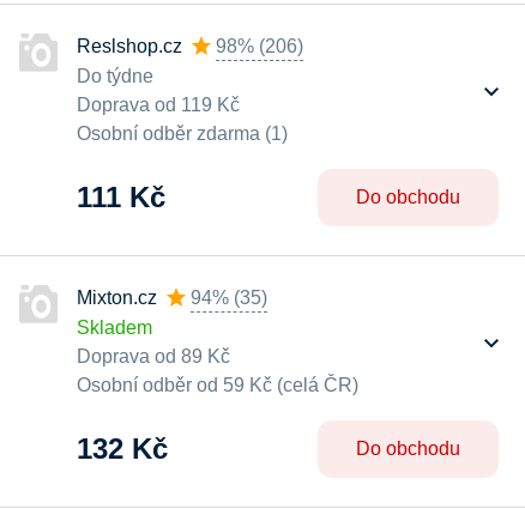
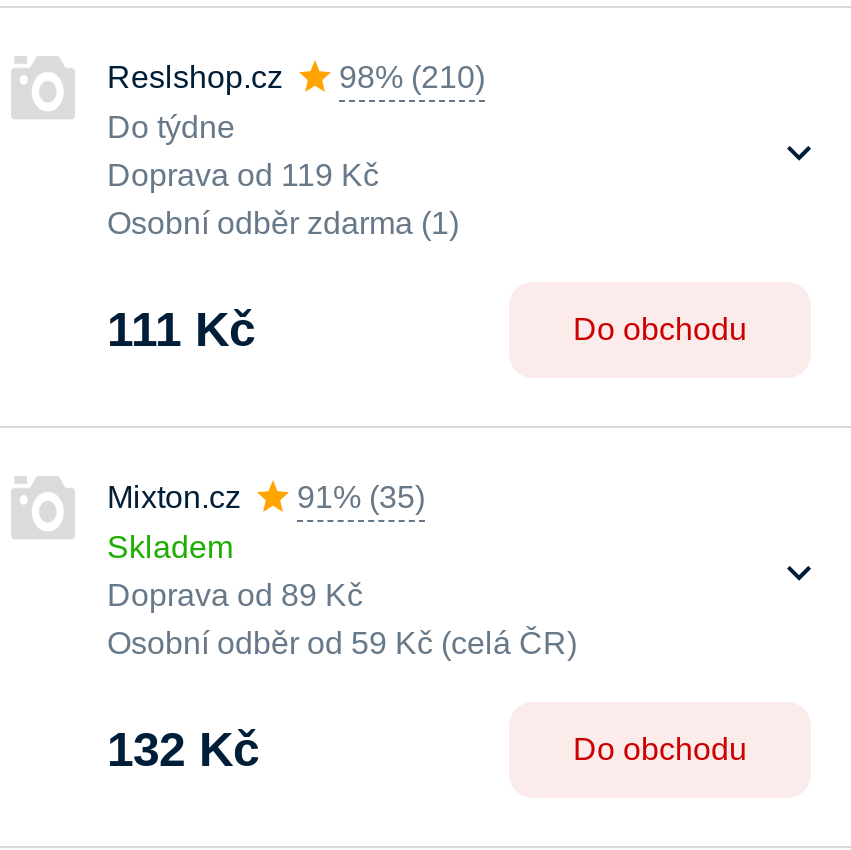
- Reslshop.cz 98% (206)
+ Reslshop.cz 98% (210)

- Mixton.cz 94% (35)
+ Mixton.cz 91% (35)
